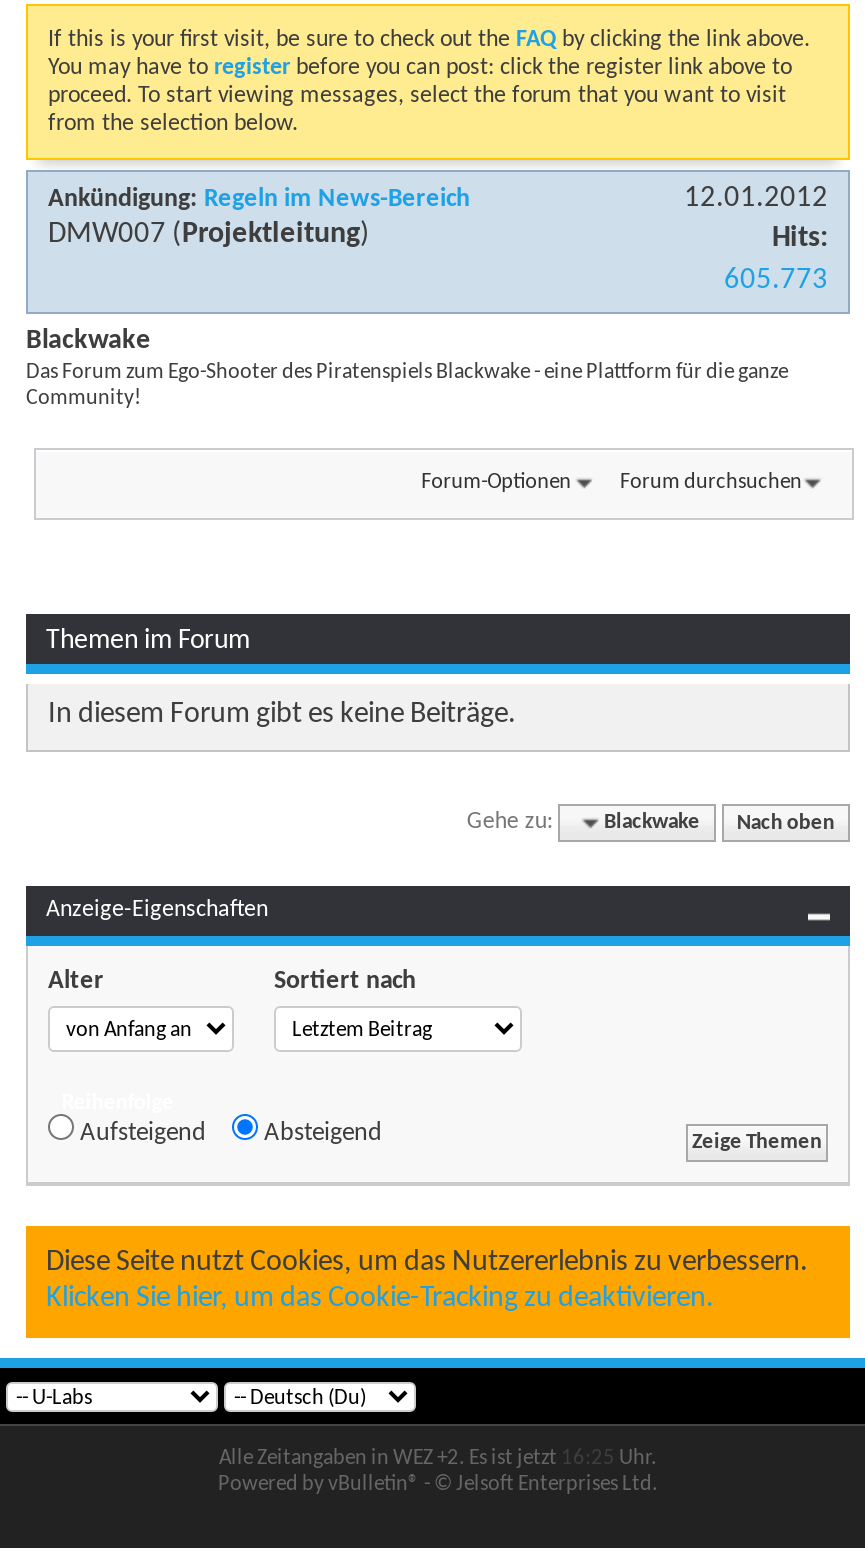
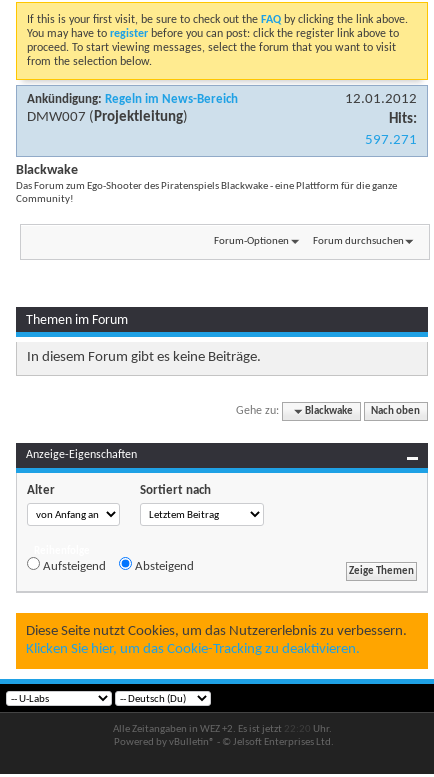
- 605.773
+ 597.271

- Alle Zeitangaben in WEZ +2. Es ist jetzt 16:25 Uhr.
+ Alle Zeitangaben in WEZ +2. Es ist jetzt 22:20 Uhr.
